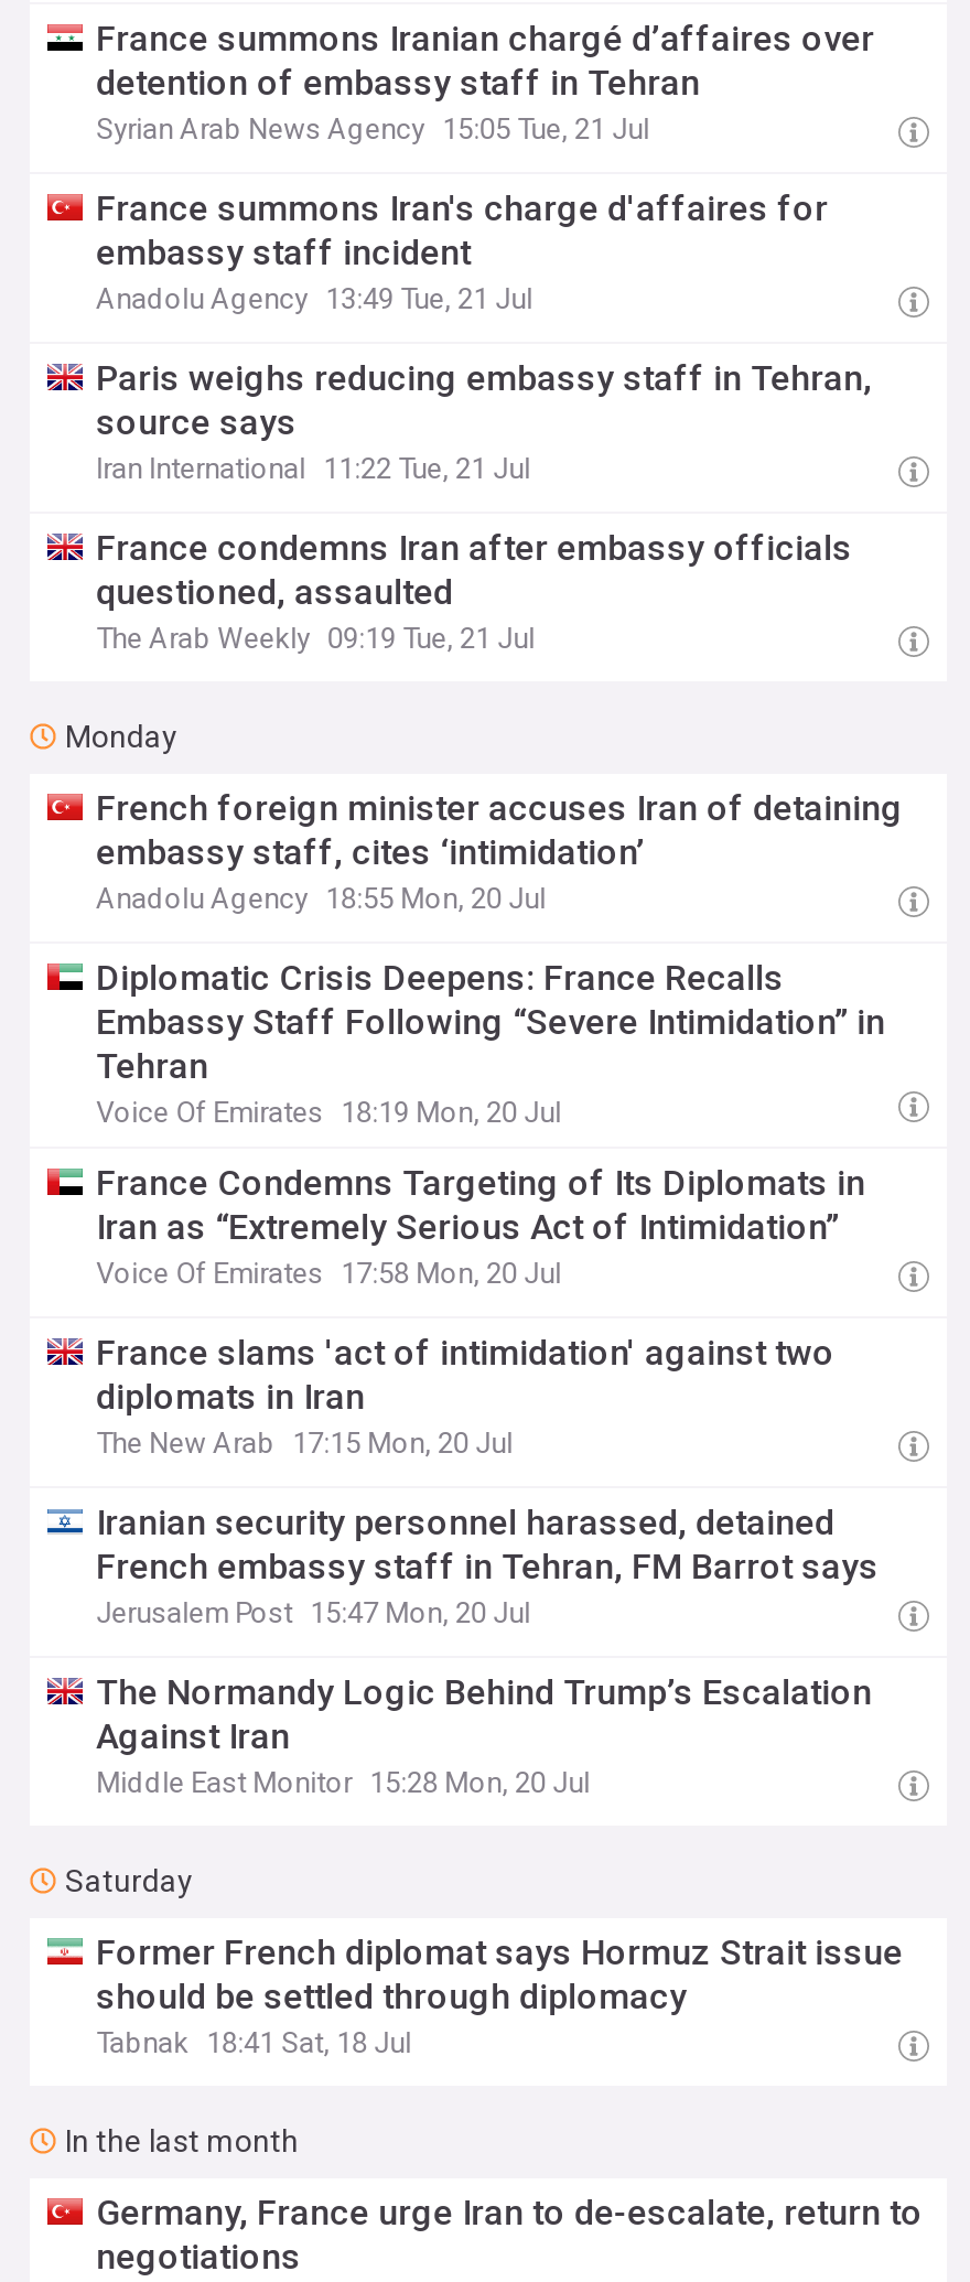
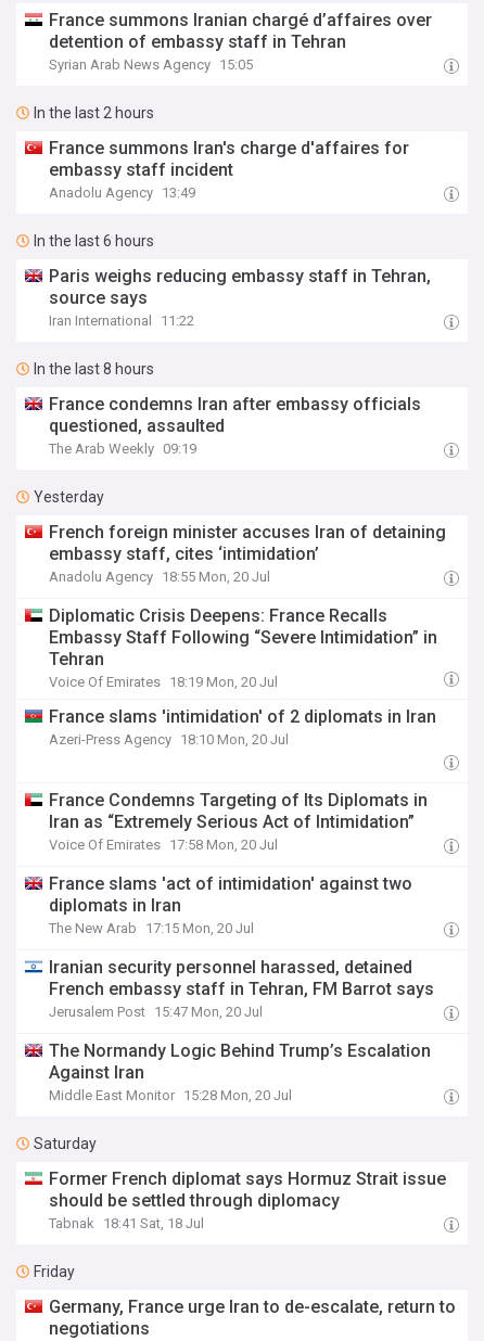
- Syrian Arab News Agency 15:05 Tue, 21 Jul
+ Syrian Arab News Agency 15:05
+ In the last 2 hours

- Anadolu Agency 13:49 Tue, 21 Jul
+ Anadolu Agency 13:49
+ In the last 6 hours

- Iran International 11:22 Tue, 21 Jul
+ Iran International 11:22
+ In the last 8 hours

- The Arab Weekly 09:19 Tue, 21 Jul
+ The Arab Weekly 09:19

- Monday
+ Yesterday

+ France slams 'intimidation' of 2 diplomats in Iran
+ Azeri-Press Agency 18:10 Mon, 20 Jul

- In the last month
+ Friday
